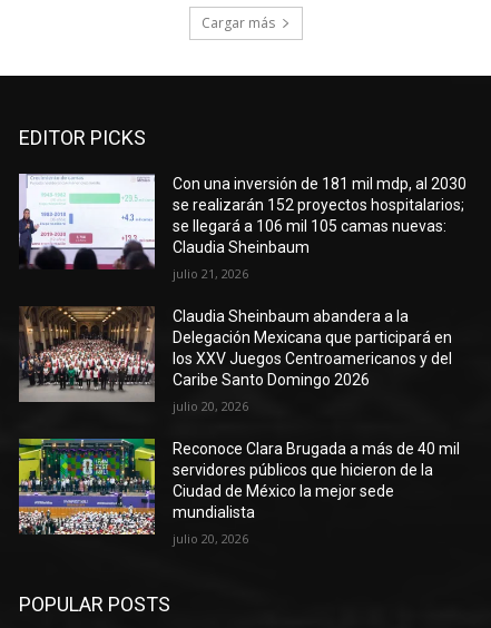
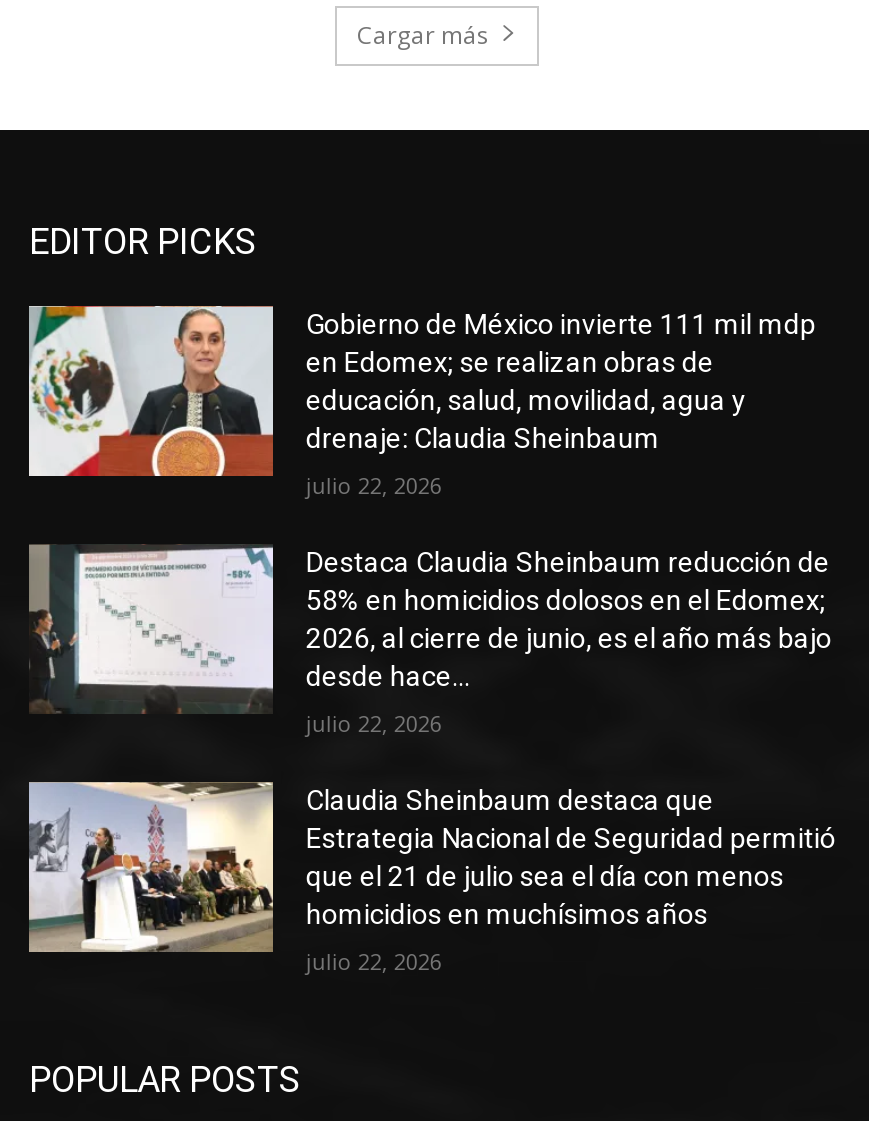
- [image]
- Con una inversión de 181 mil mdp, al 2030
- se realizarán 152 proyectos hospitalarios;
- se llegará a 106 mil 105 camas nuevas:
- Claudia Sheinbaum
+ [image]
+ Gobierno de México invierte 111 mil mdp
+ en Edomex; se realizan obras de
+ educación, salud, movilidad, agua y
+ drenaje: Claudia Sheinbaum

- julio 21, 2026
+ julio 22, 2026

- [image]
- Claudia Sheinbaum abandera a la
- Delegación Mexicana que participará en
- los XXV Juegos Centroamericanos y del
- Caribe Santo Domingo 2026
+ [image]
+ Destaca Claudia Sheinbaum reducción de
+ 58% en homicidios dolosos en el Edomex;
+ 2026, al cierre de junio, es el año más bajo
+ desde hace...

- julio 20, 2026
+ julio 22, 2026

- [image]
- Reconoce Clara Brugada a más de 40 mil
- servidores públicos que hicieron de la
- Ciudad de México la mejor sede
- mundialista
+ [image]
+ Claudia Sheinbaum destaca que
+ Estrategia Nacional de Seguridad permitió
+ que el 21 de julio sea el día con menos
+ homicidios en muchísimos años

- julio 20, 2026
+ julio 22, 2026
